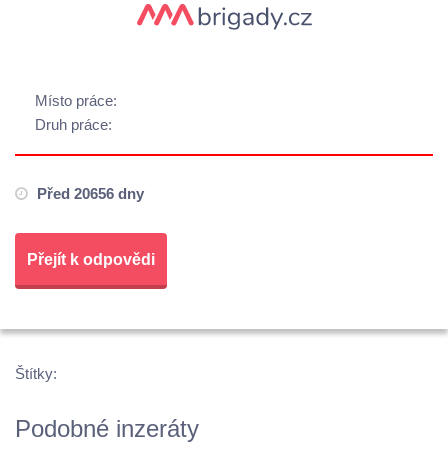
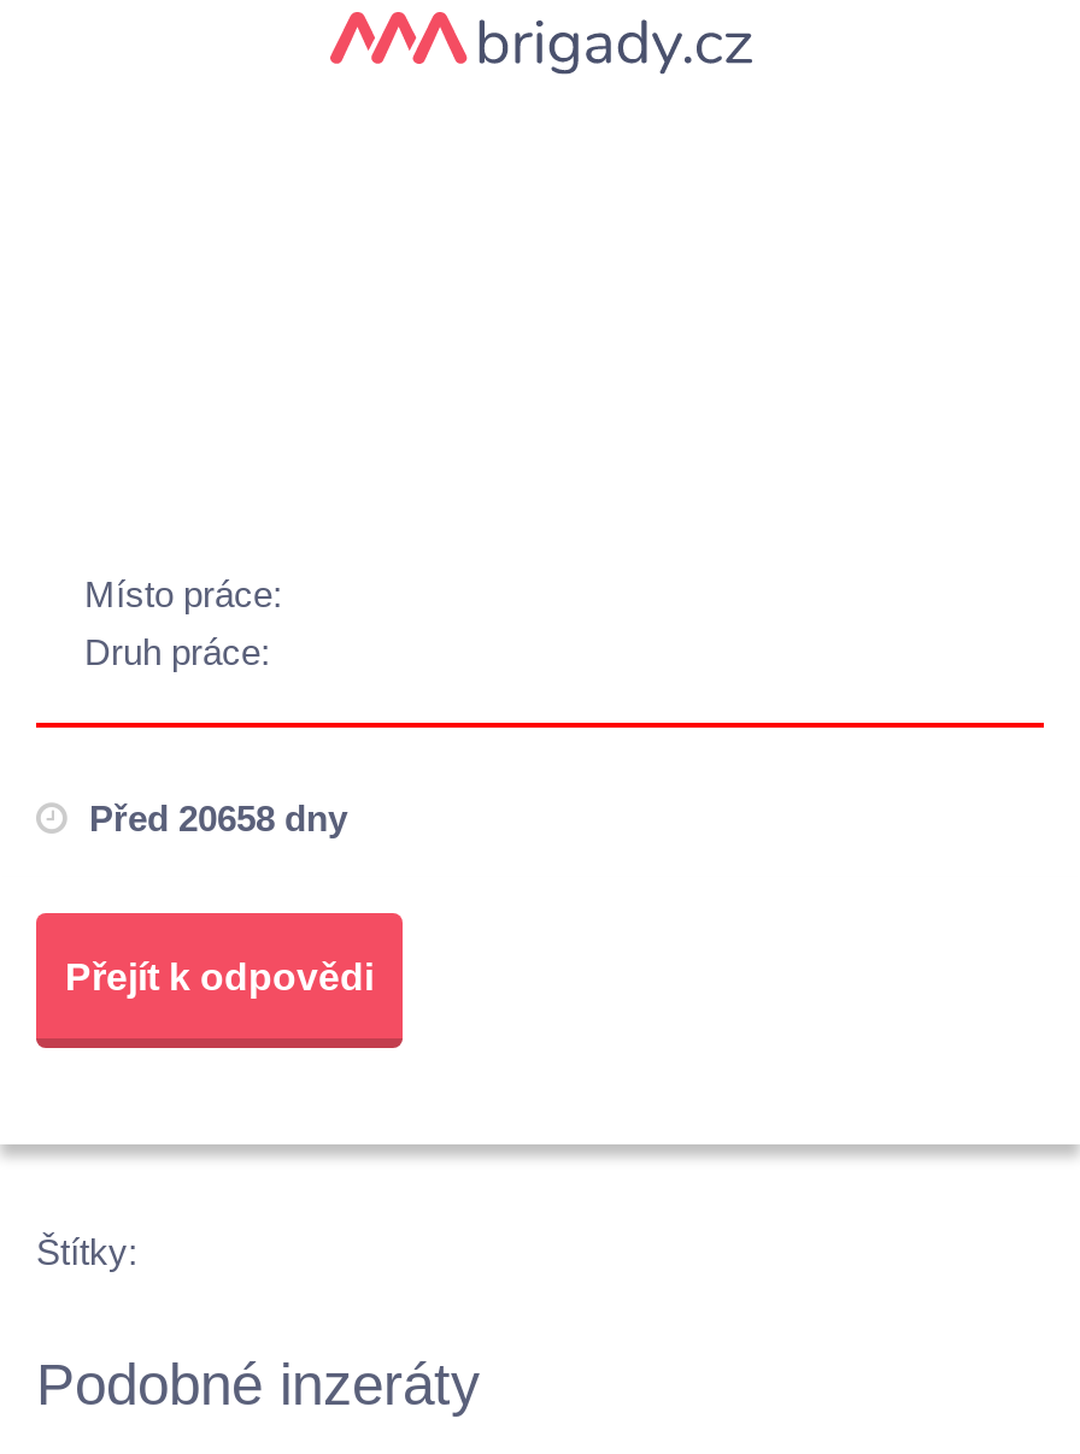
- Před 20656 dny
+ Před 20658 dny
